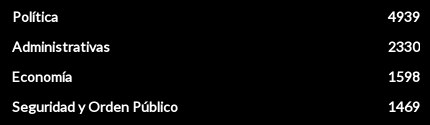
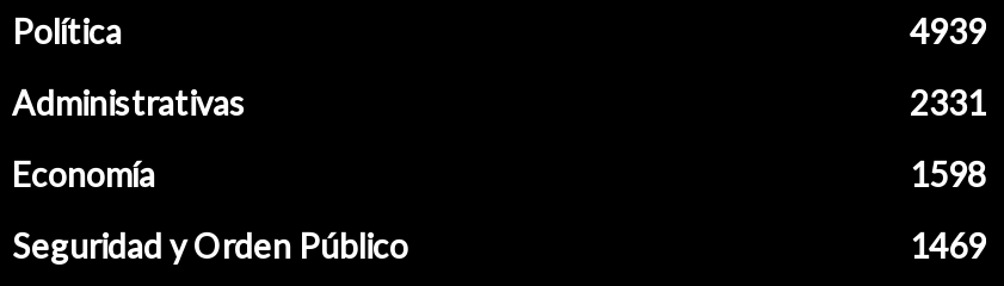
- 2330
+ 2331
